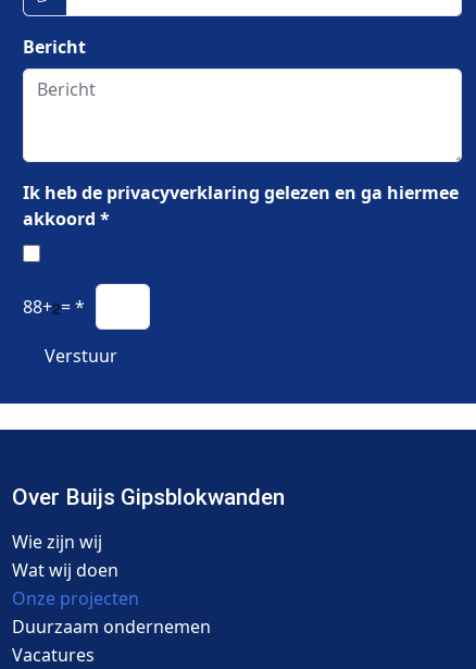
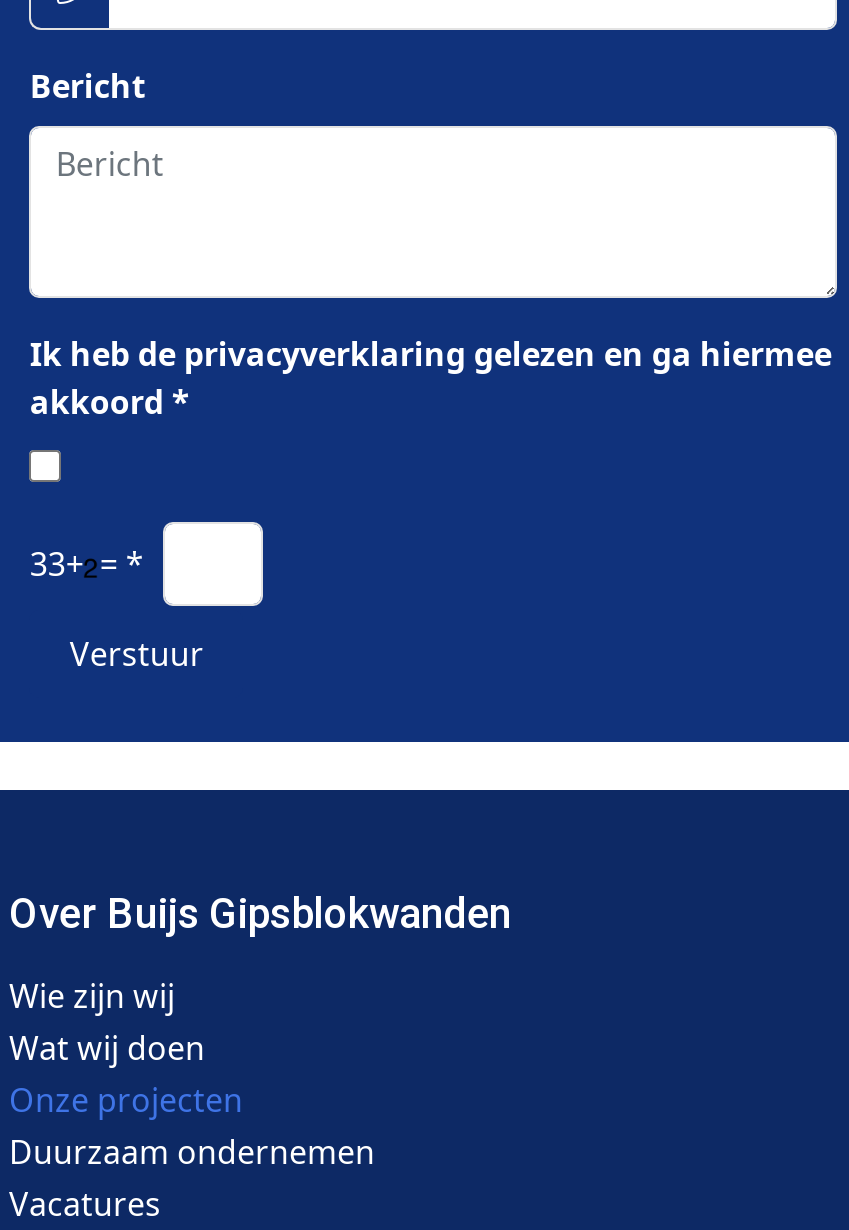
- 88+ = *
+ 33+ = *
